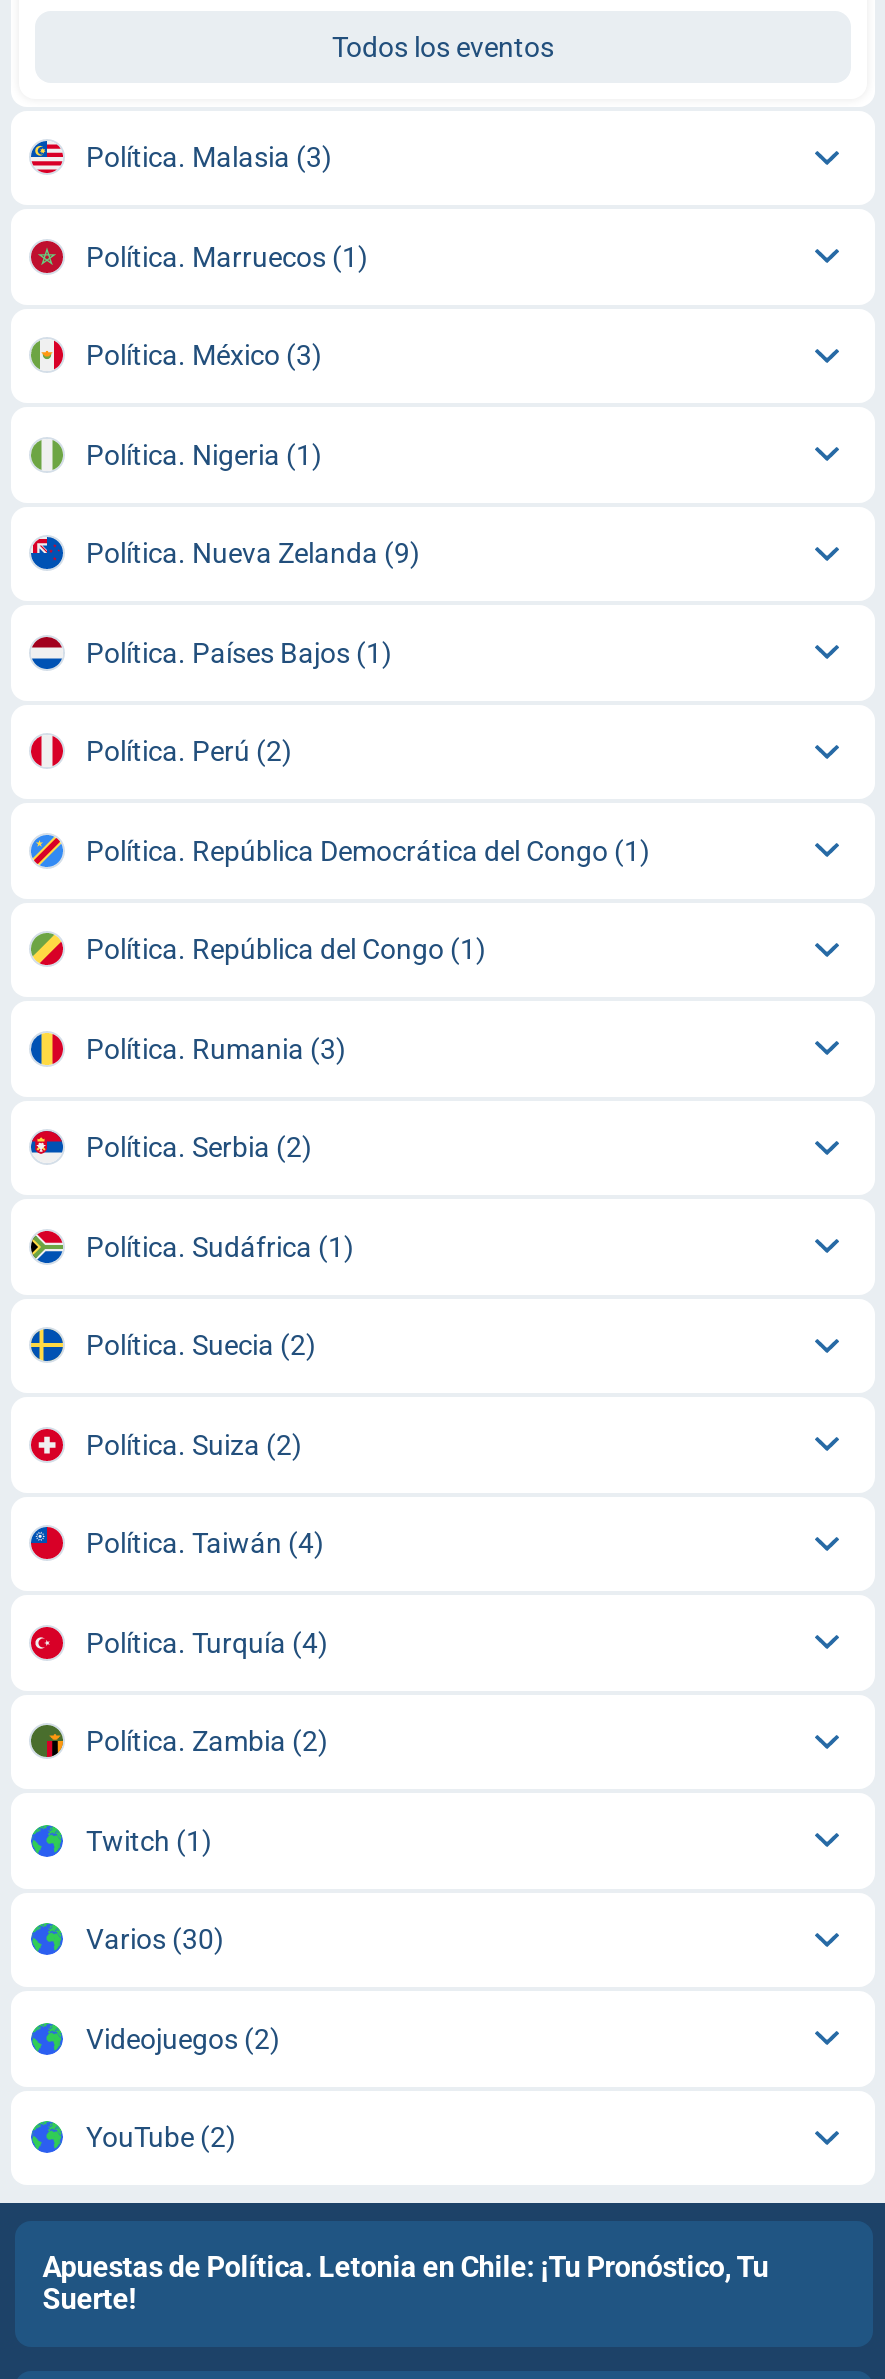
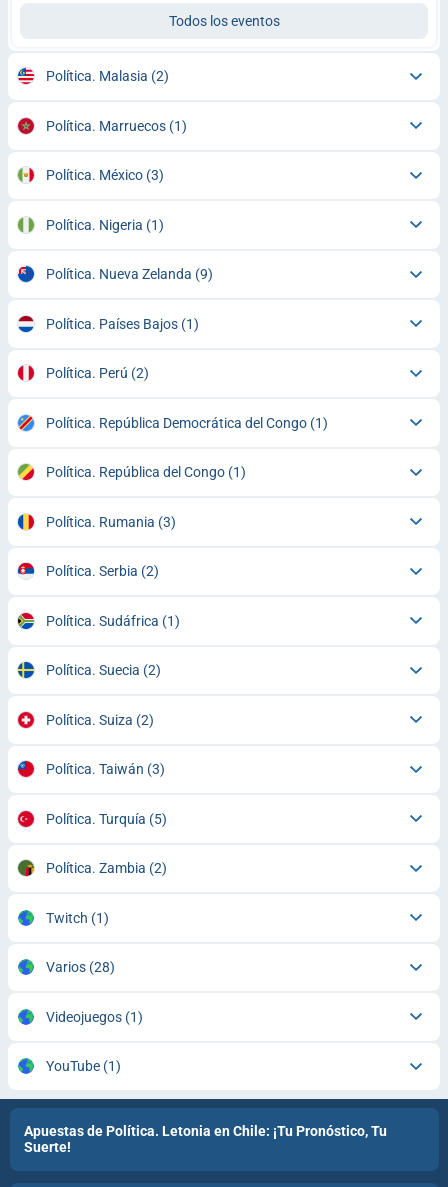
- Política. Malasia (3)
+ Política. Malasia (2)

- Política. Taiwán (4)
+ Política. Taiwán (3)

- Política. Turquía (4)
+ Política. Turquía (5)

- Varios (30)
+ Varios (28)

- Videojuegos (2)
+ Videojuegos (1)

- YouTube (2)
+ YouTube (1)
